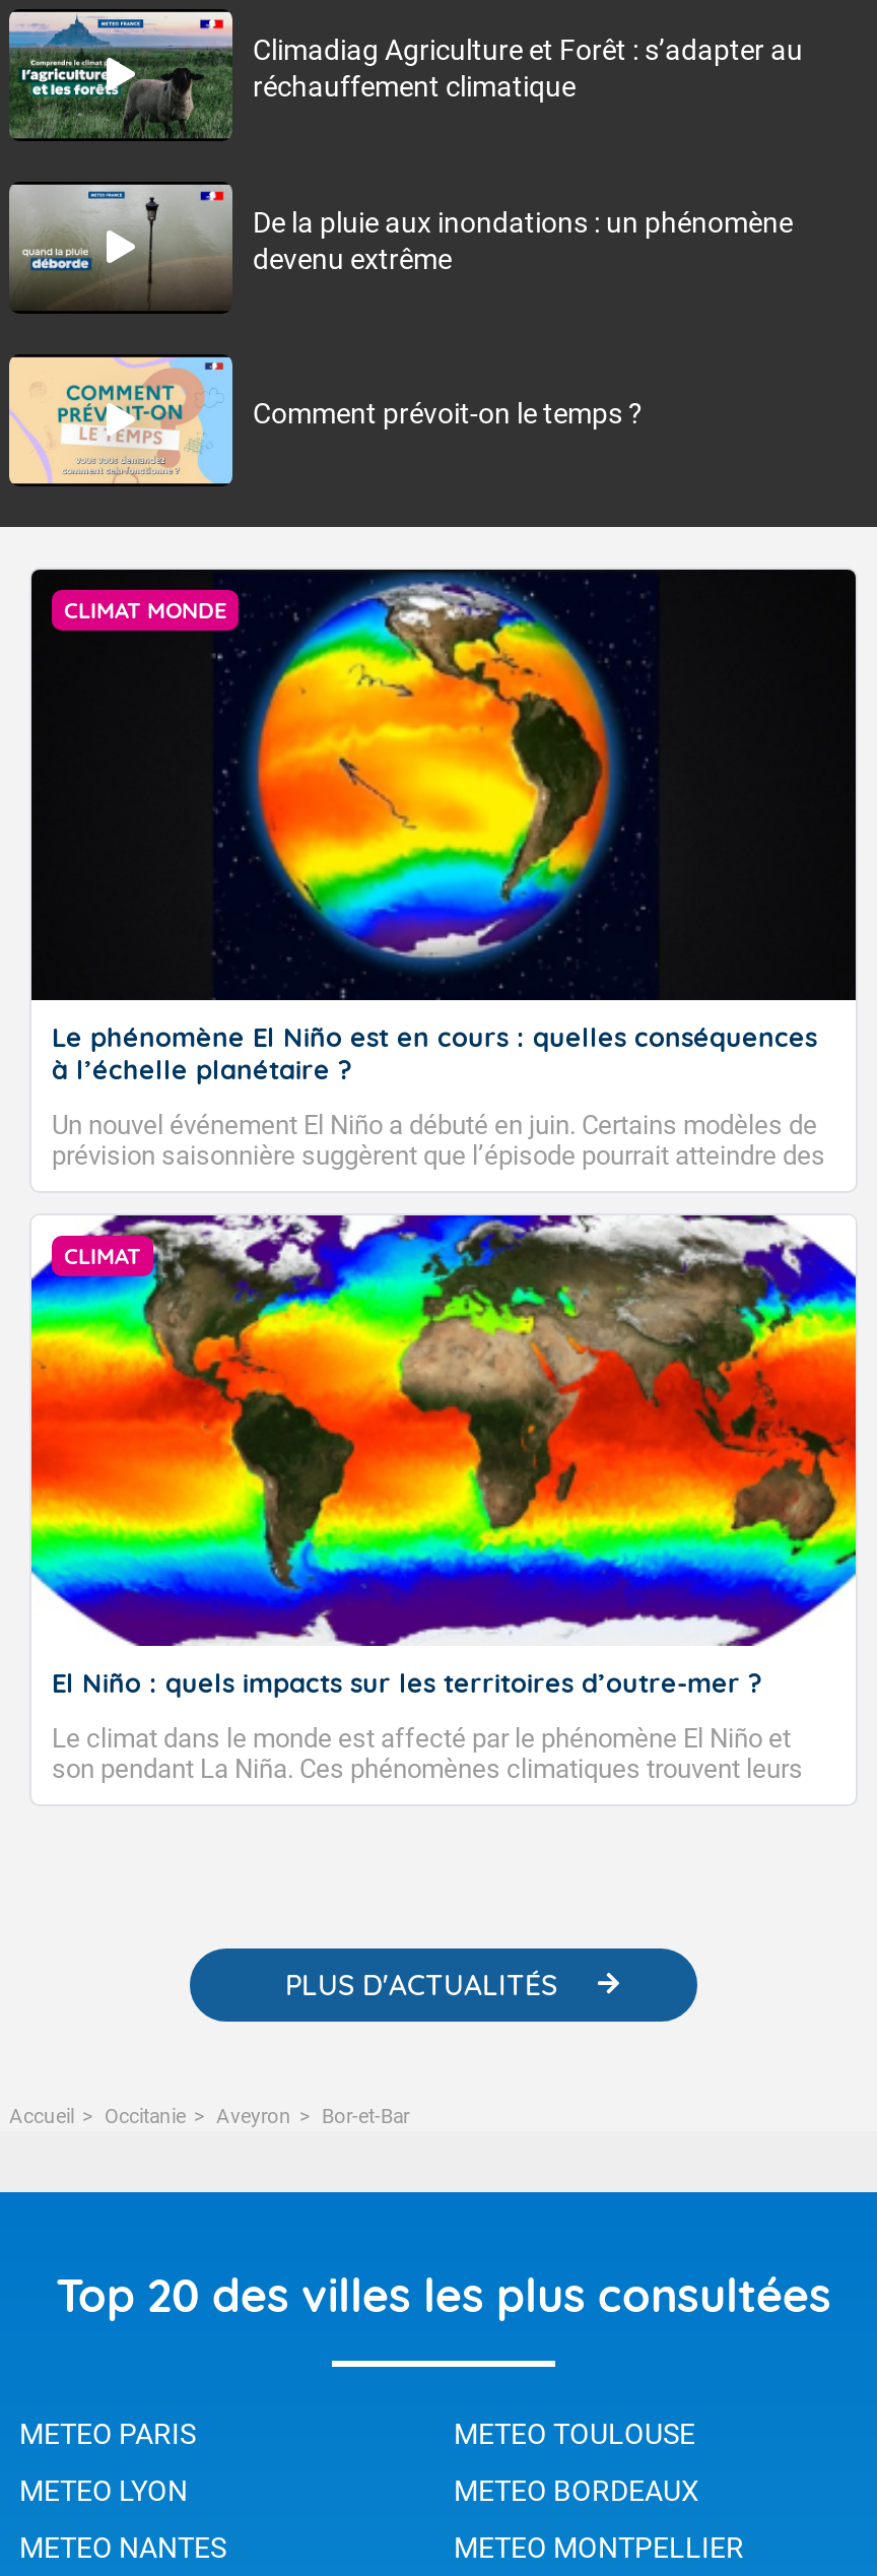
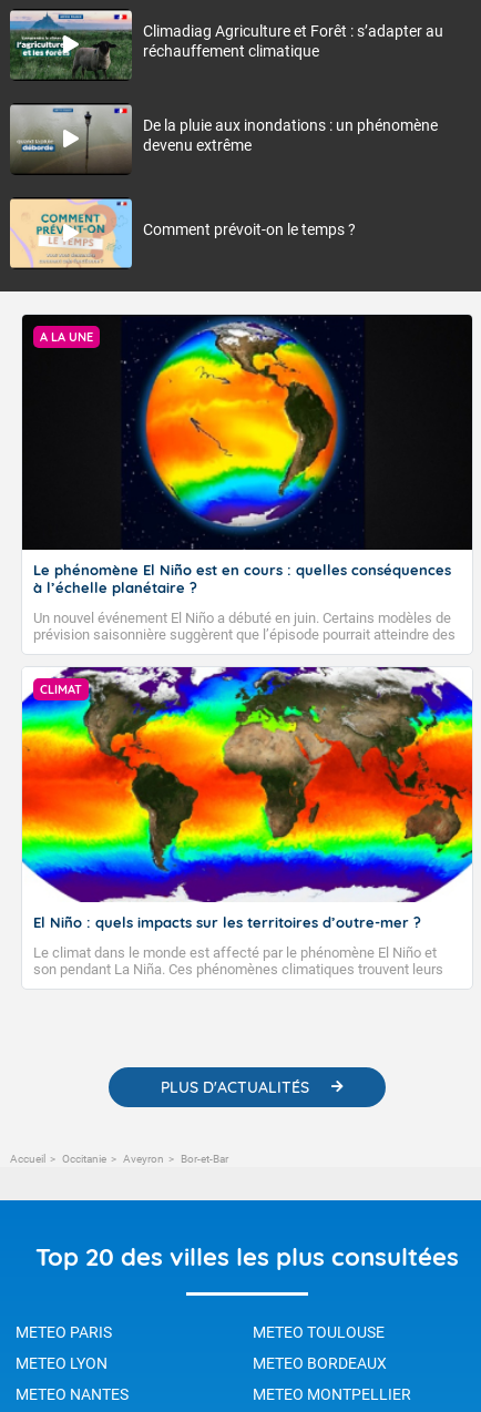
- CLIMAT MONDE
+ A LA UNE
